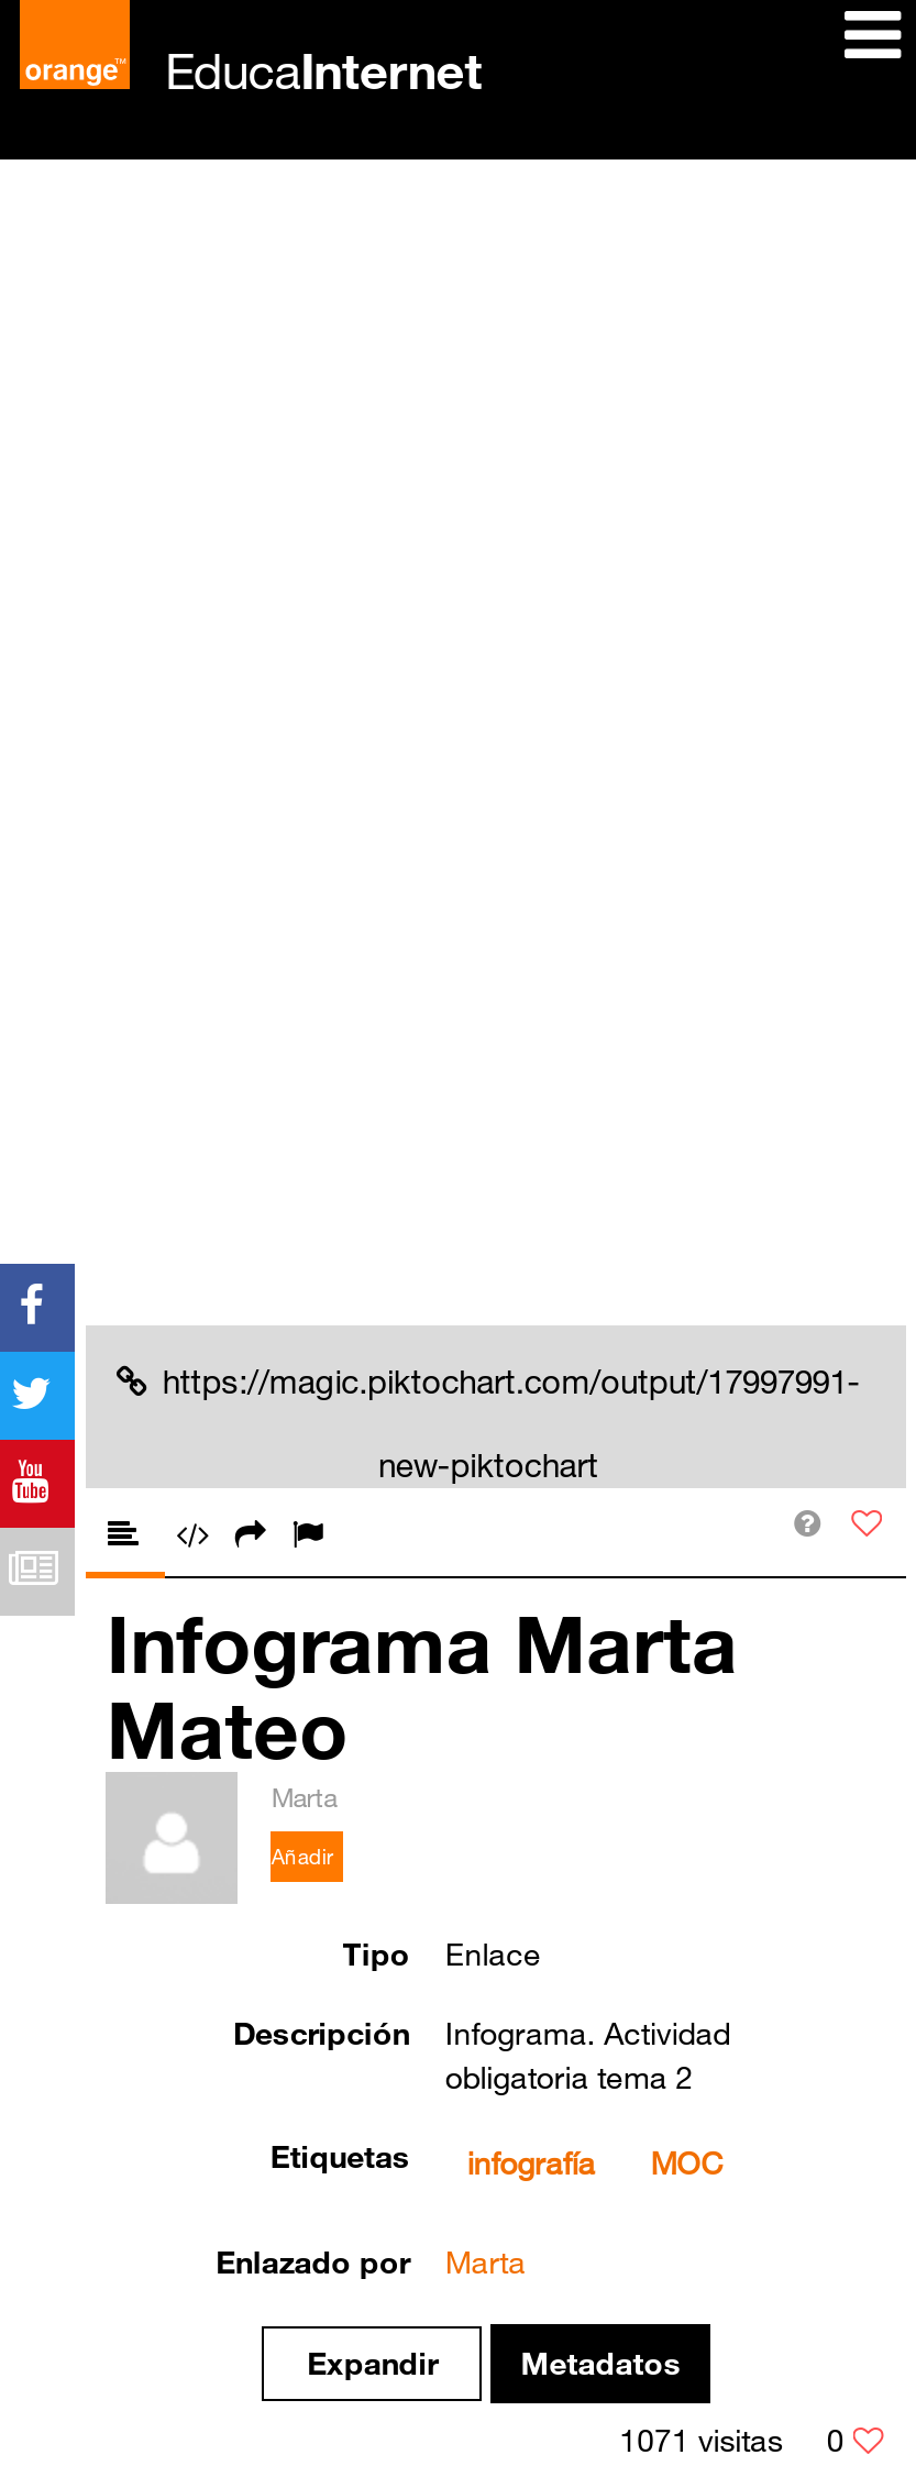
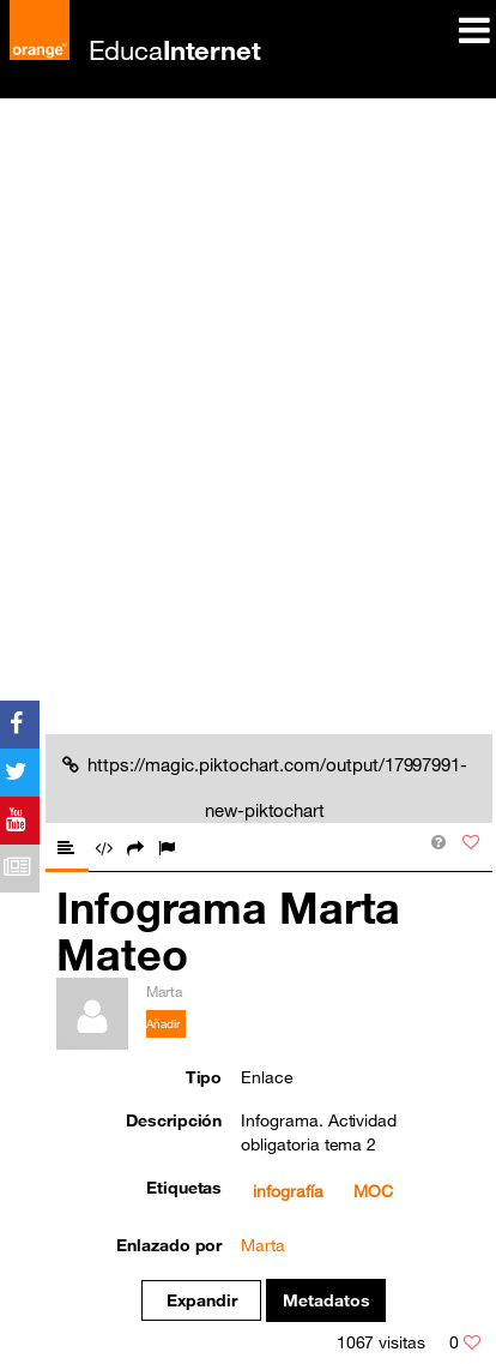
- 1071 visitas 0
+ 1067 visitas 0
